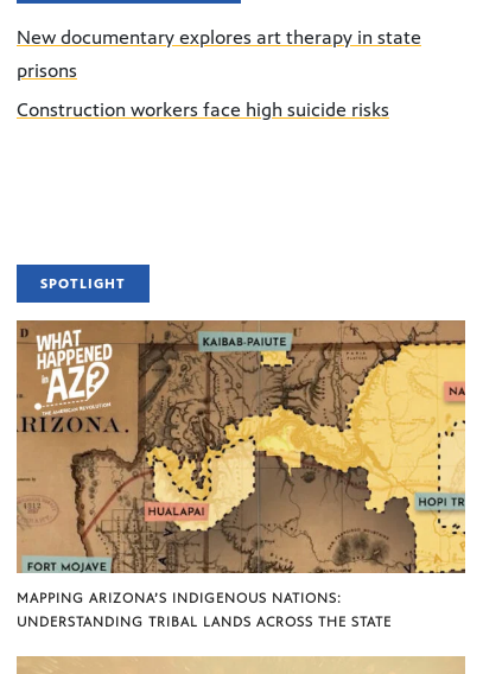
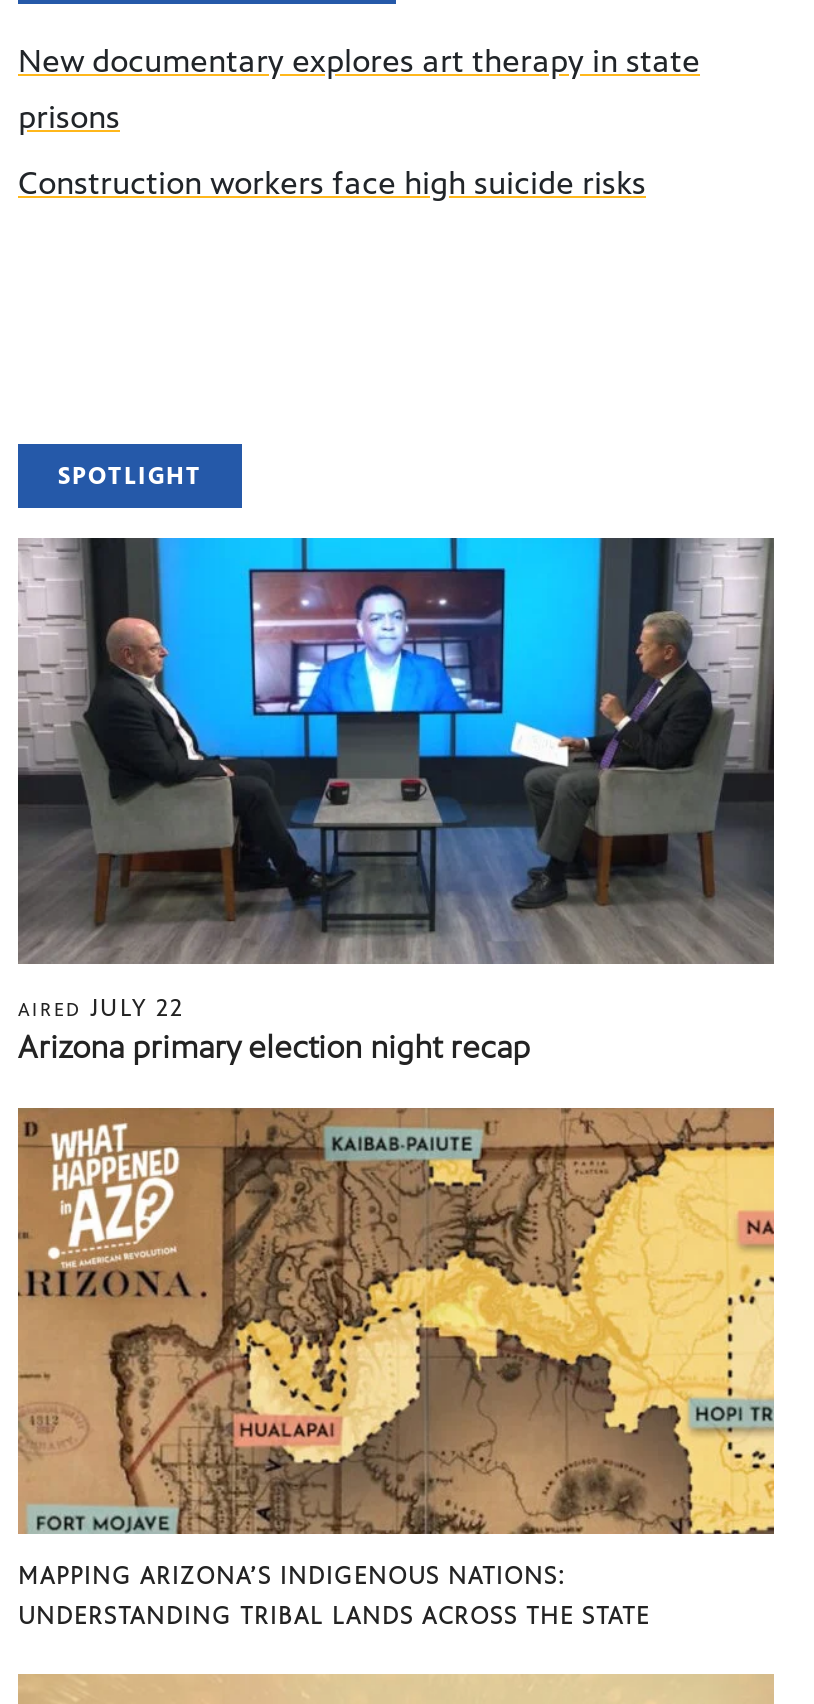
+ [image]
+ AIRED JULY 22
+ Arizona primary election night recap
